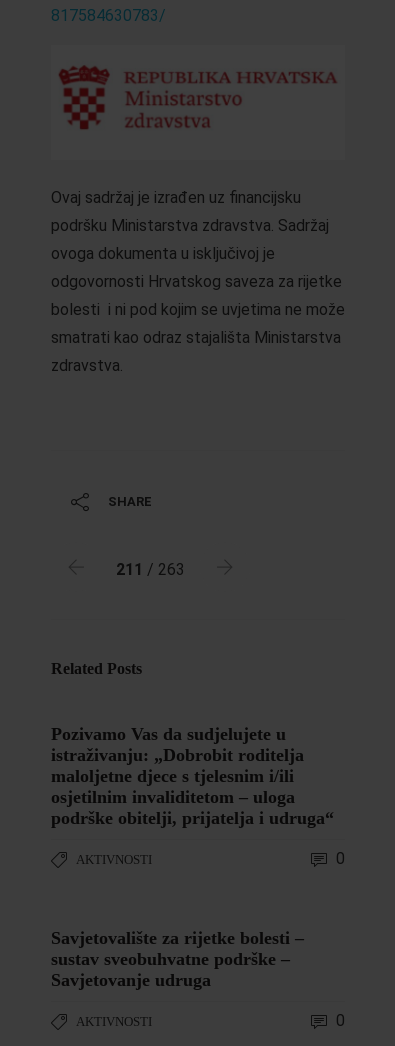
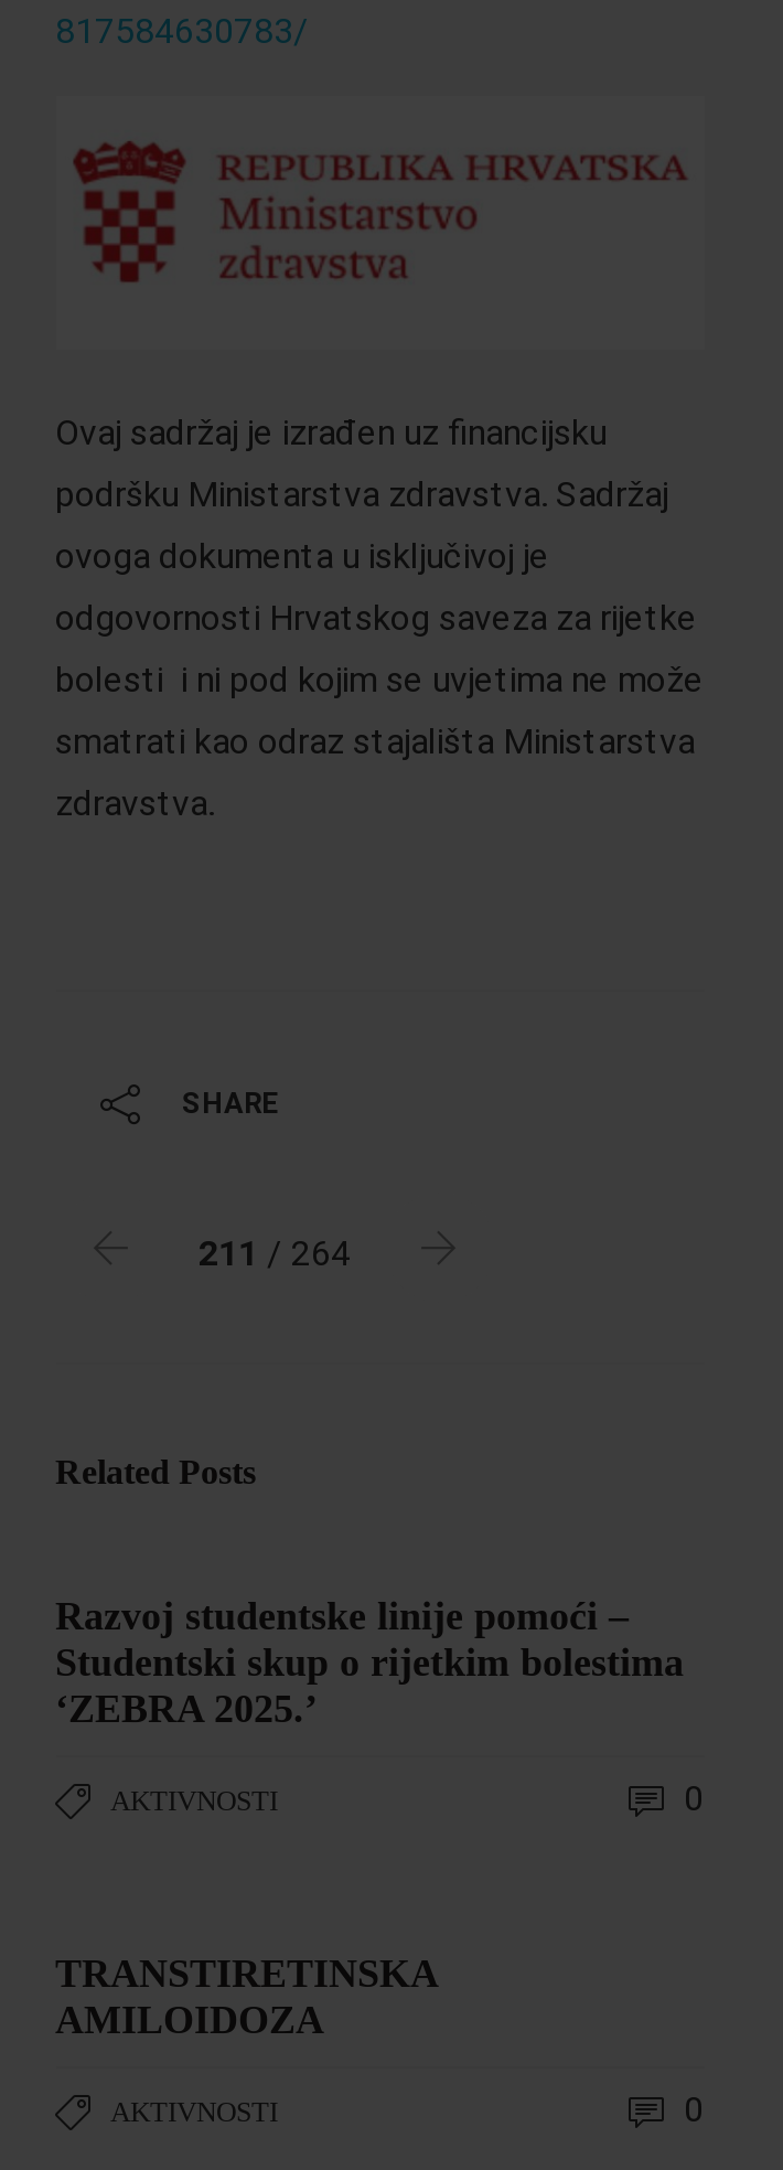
- 211 / 263
+ 211 / 264

- Pozivamo Vas da sudjelujete u
- istraživanju: „Dobrobit roditelja
- maloljetne djece s tjelesnim i/ili
- osjetilnim invaliditetom – uloga
- podrške obitelji, prijatelja i udruga“
+ Razvoj studentske linije pomoći –
+ Studentski skup o rijetkim bolestima
+ ‘ZEBRA 2025.’

- Savjetovalište za rijetke bolesti –
- sustav sveobuhvatne podrške –
- Savjetovanje udruga
+ TRANSTIRETINSKA
+ AMILOIDOZA
